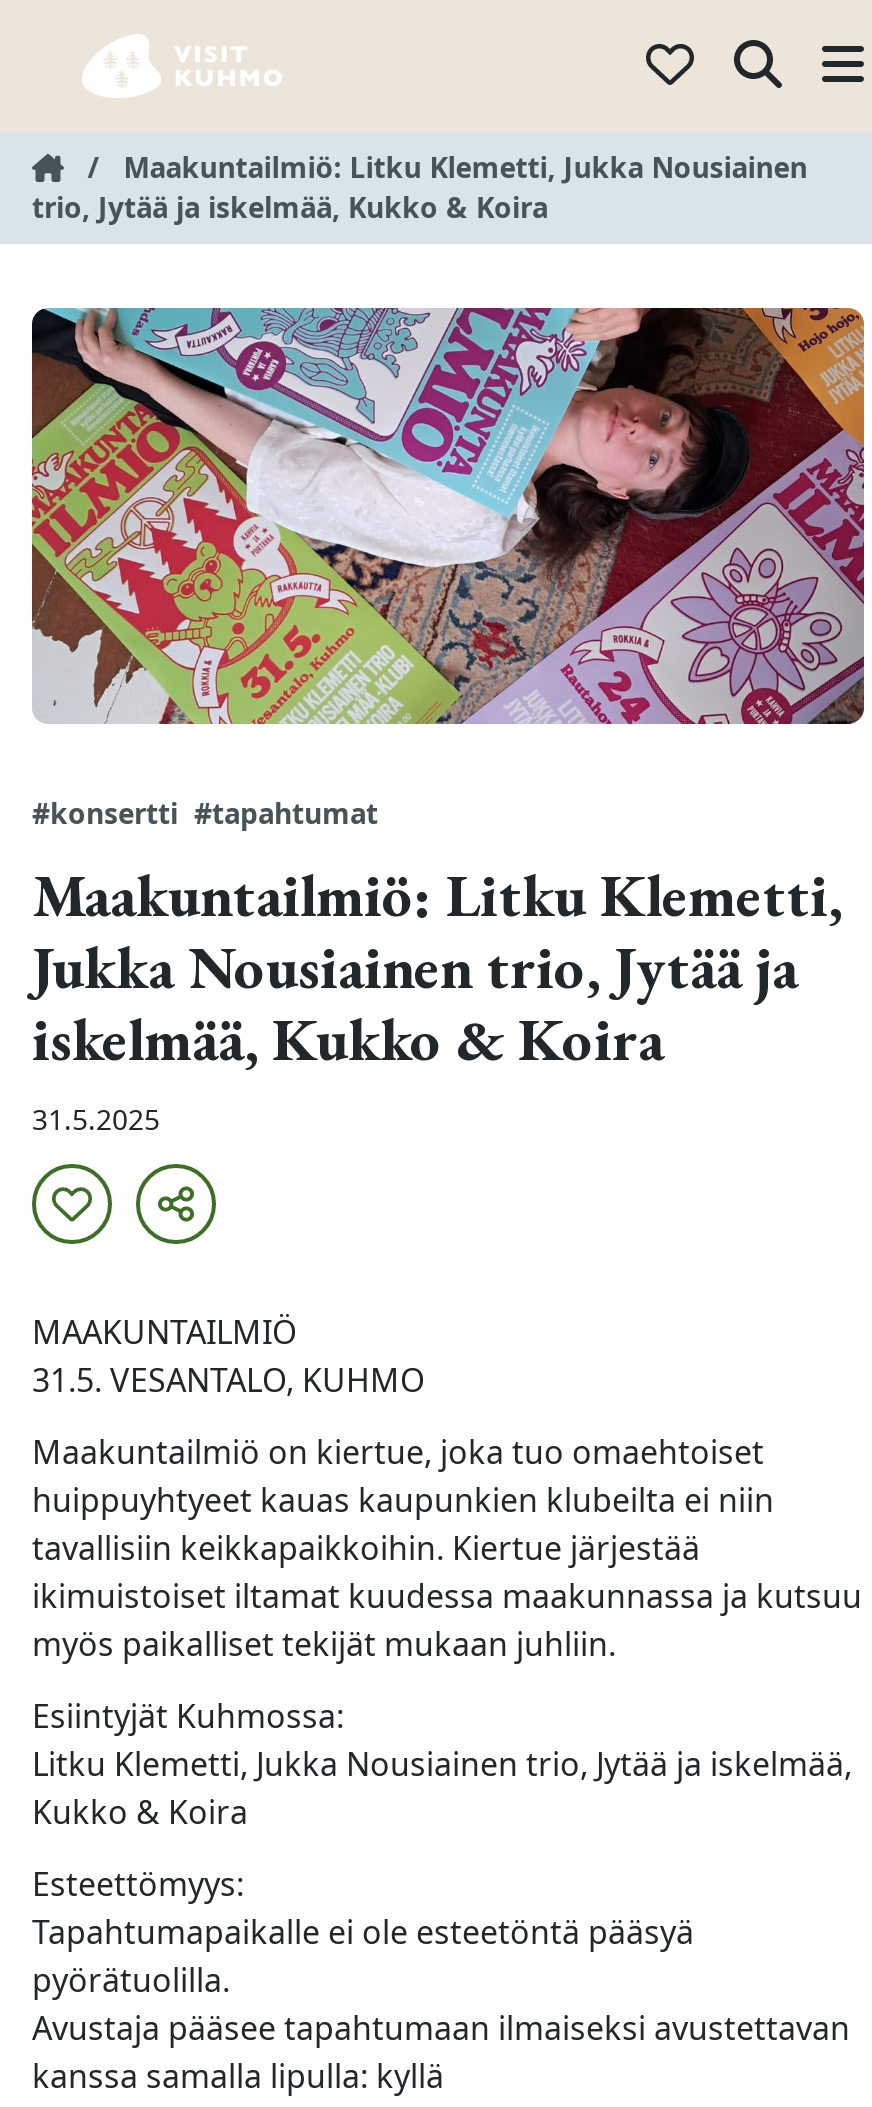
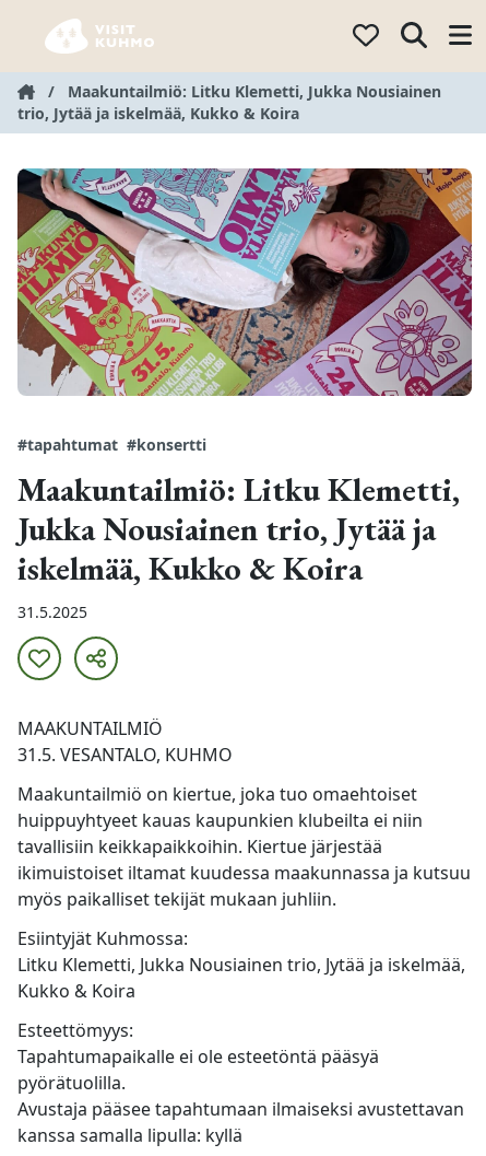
- #konsertti #tapahtumat
+ #tapahtumat #konsertti
